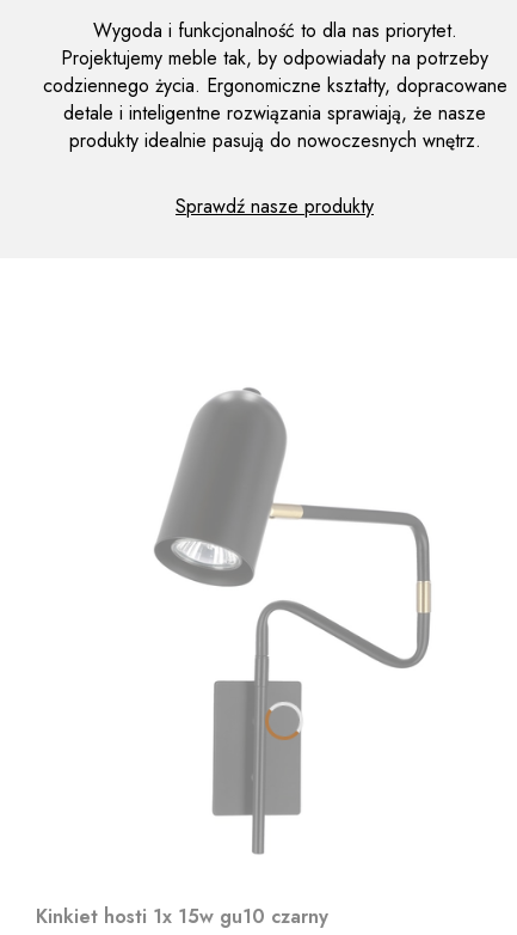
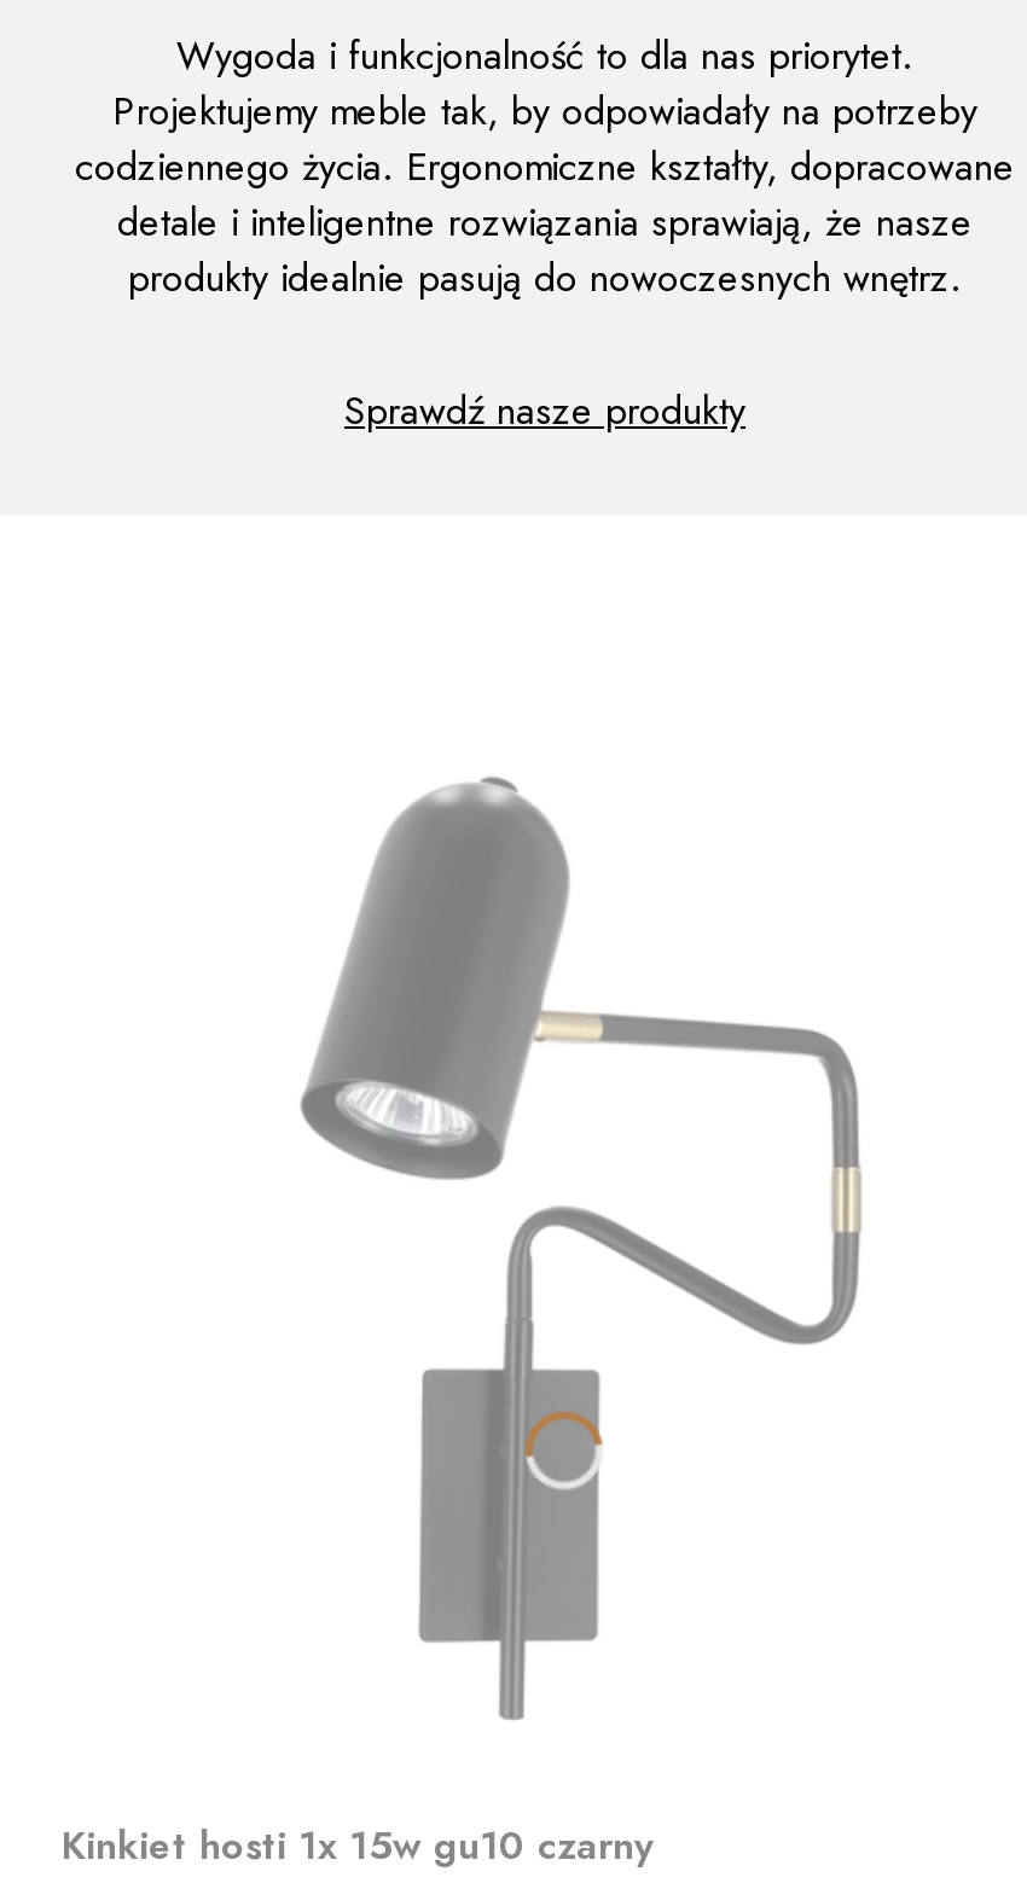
- [image]
+ [image]
